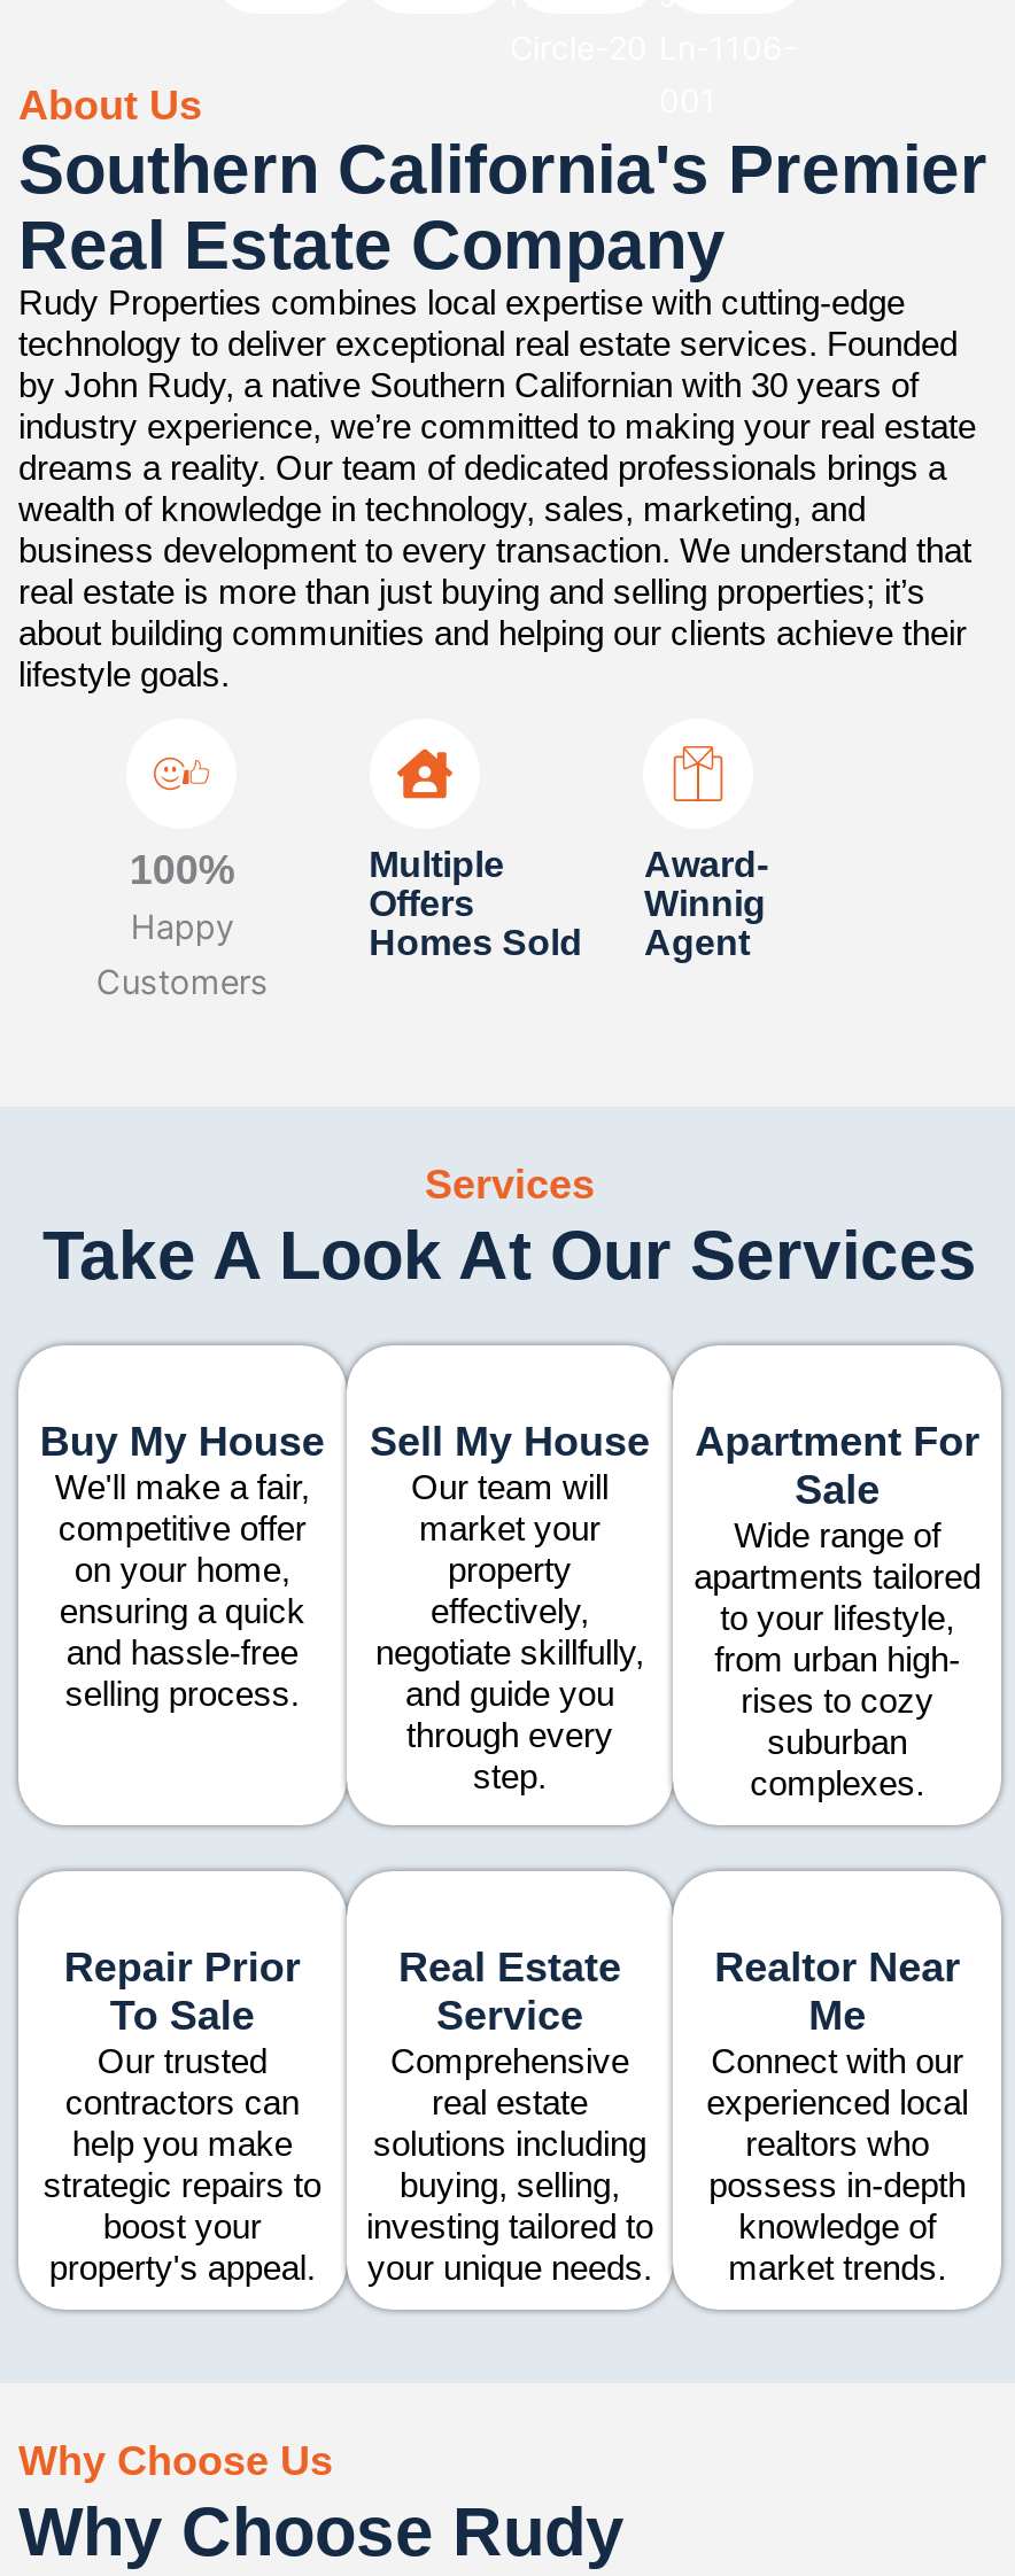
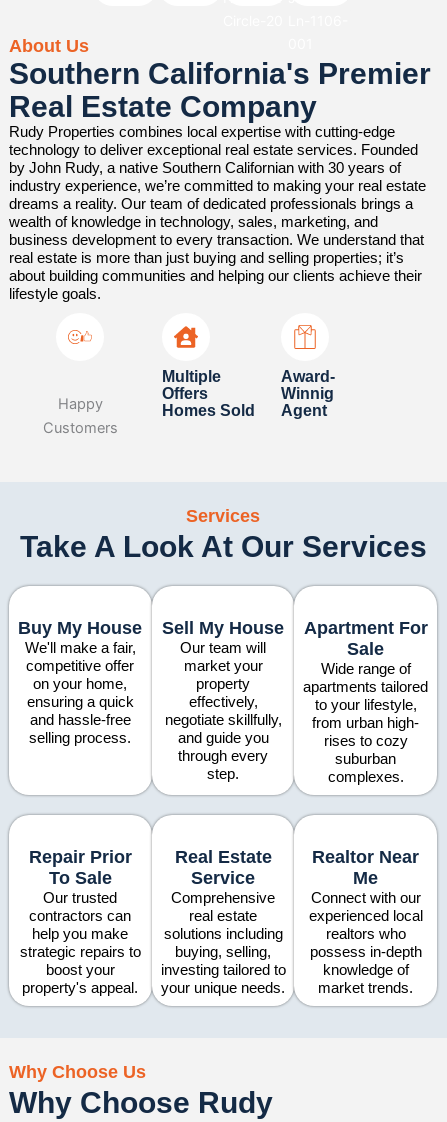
- 100%
